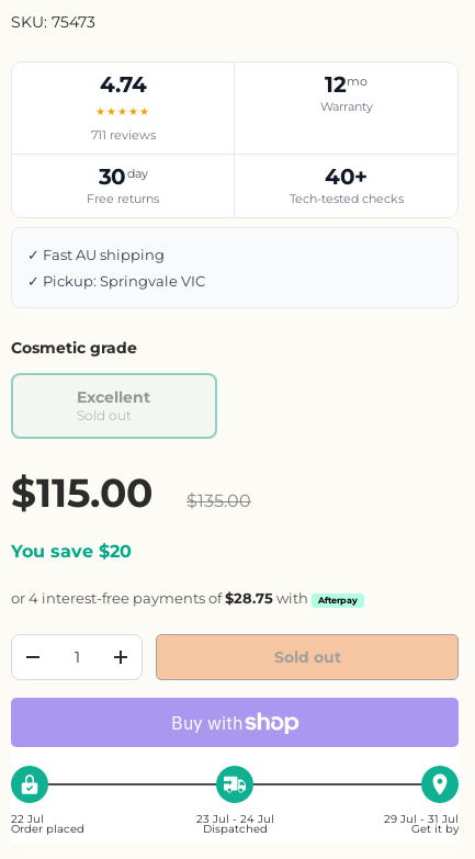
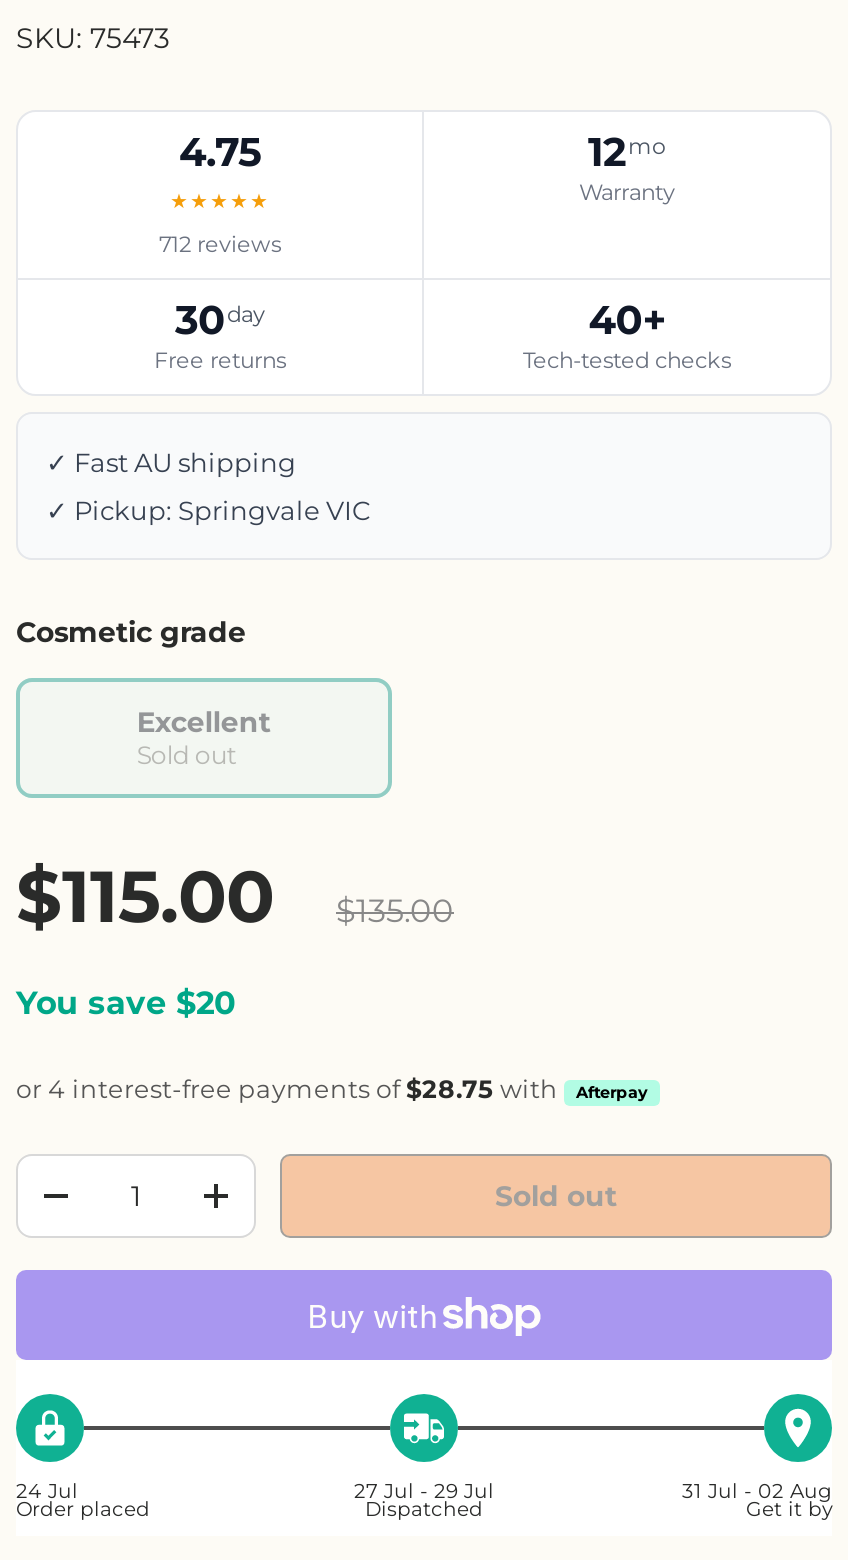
- 4.74
+ 4.75

- 711 reviews
+ 712 reviews

- 22 Jul
+ 24 Jul

- 23 Jul - 24 Jul
+ 27 Jul - 29 Jul

- 29 Jul - 31 Jul
+ 31 Jul - 02 Aug
